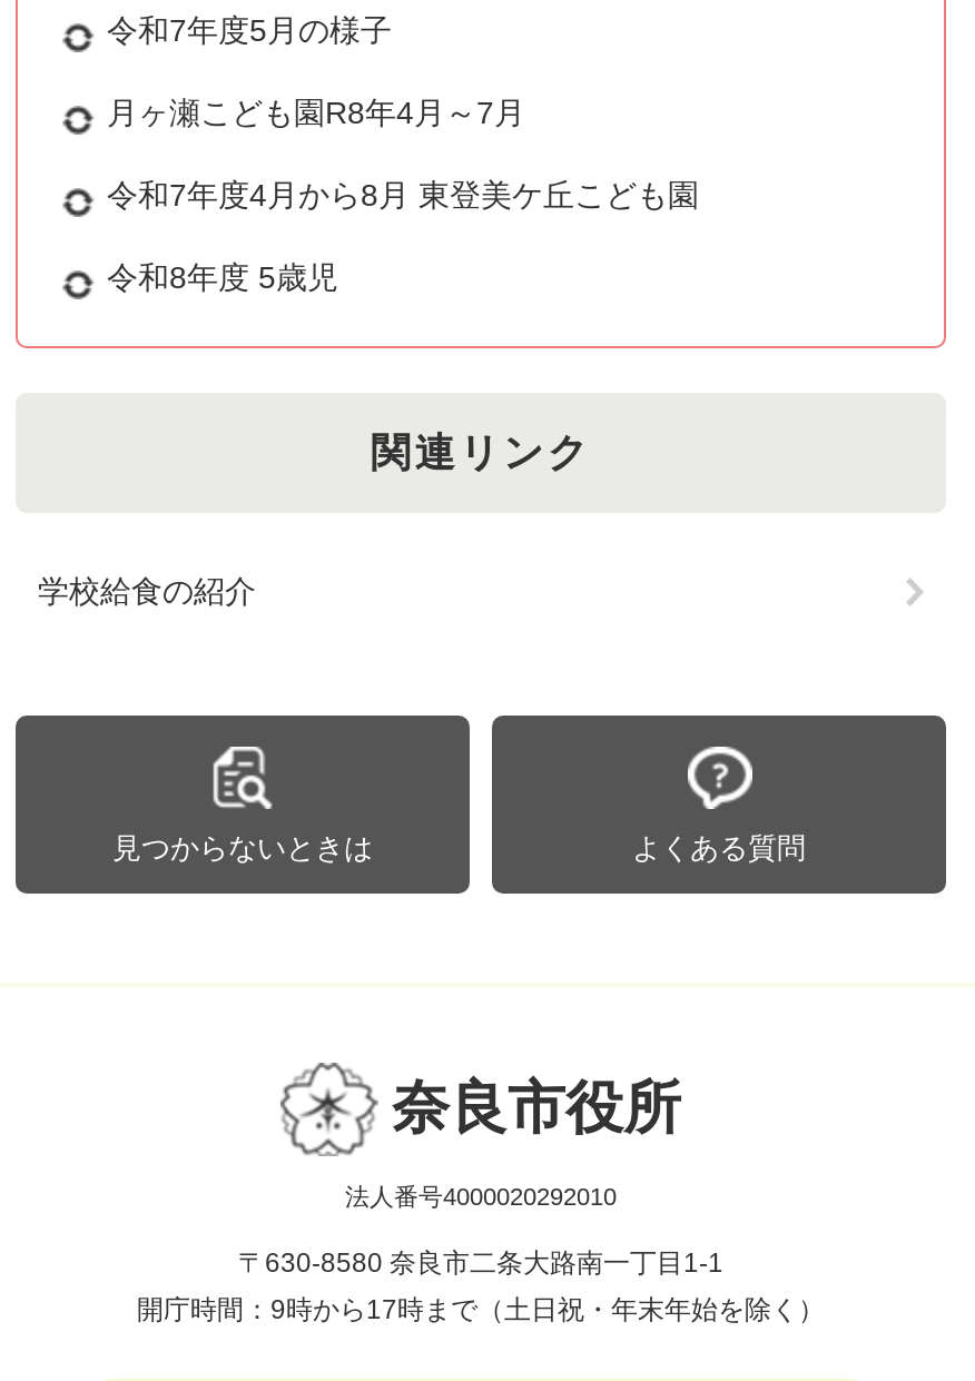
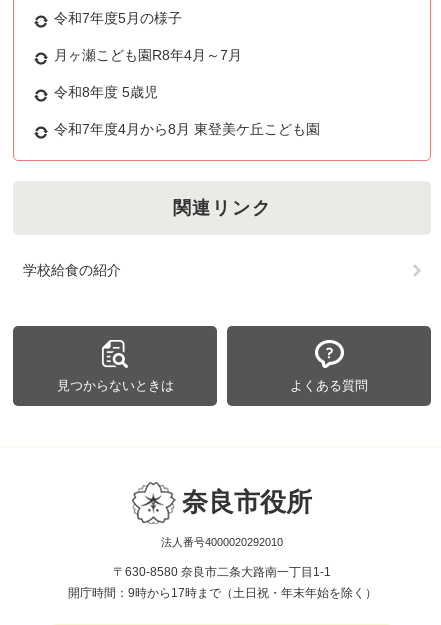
moved down: 令和7年度4月から8月 東登美ケ丘こども園

moved up: 令和8年度 5歳児
